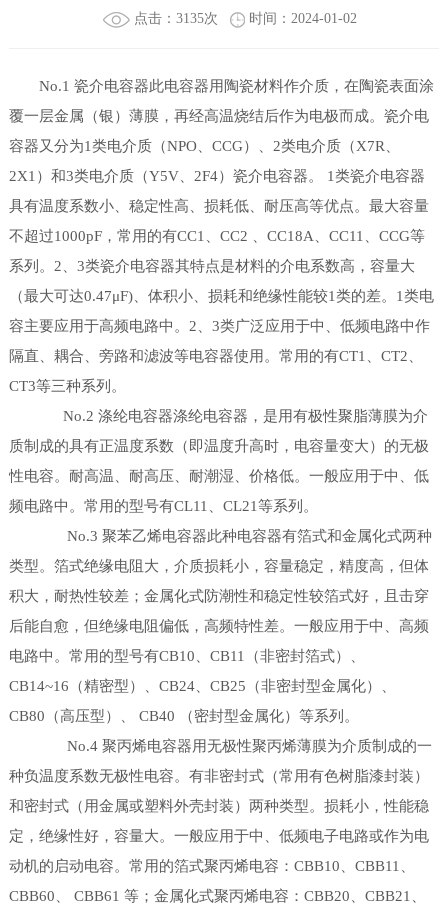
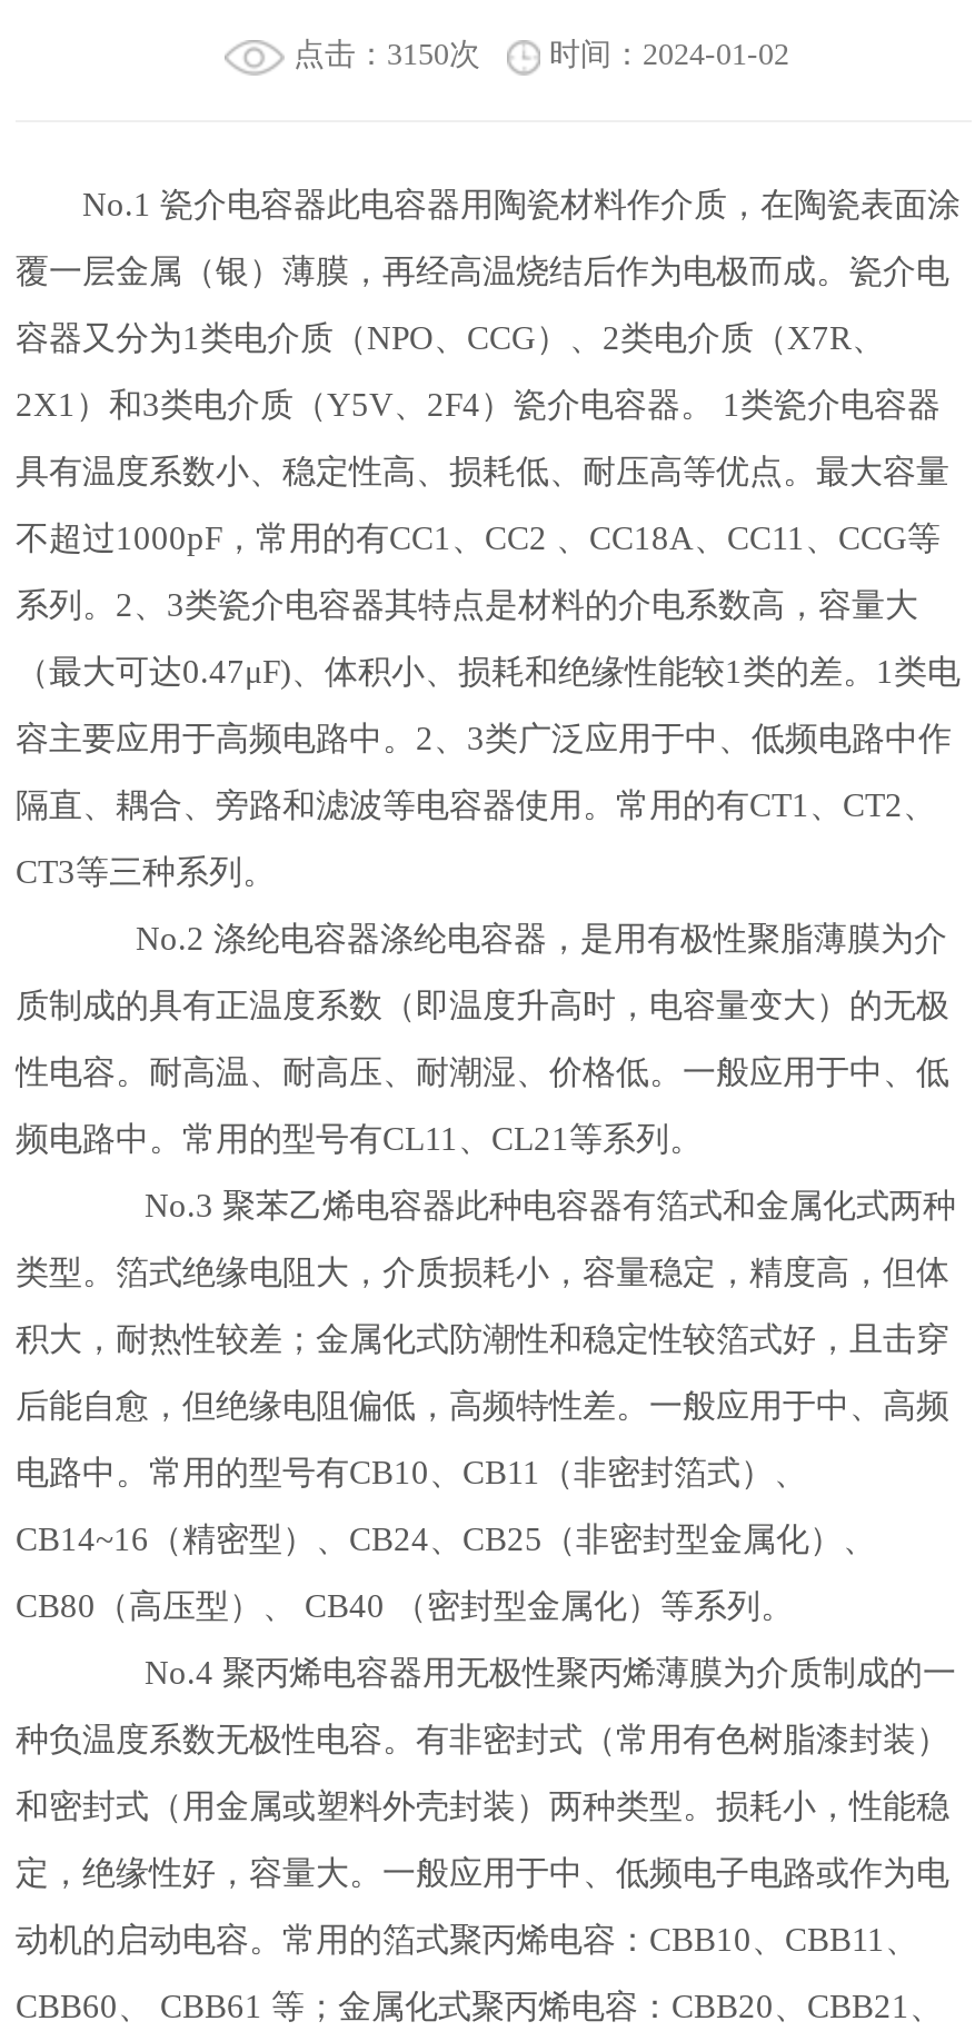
- 点击：3135次
+ 点击：3150次
